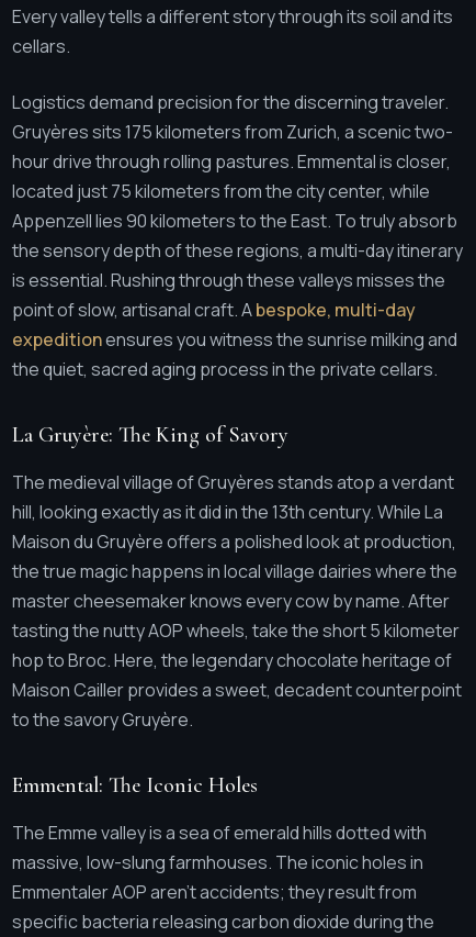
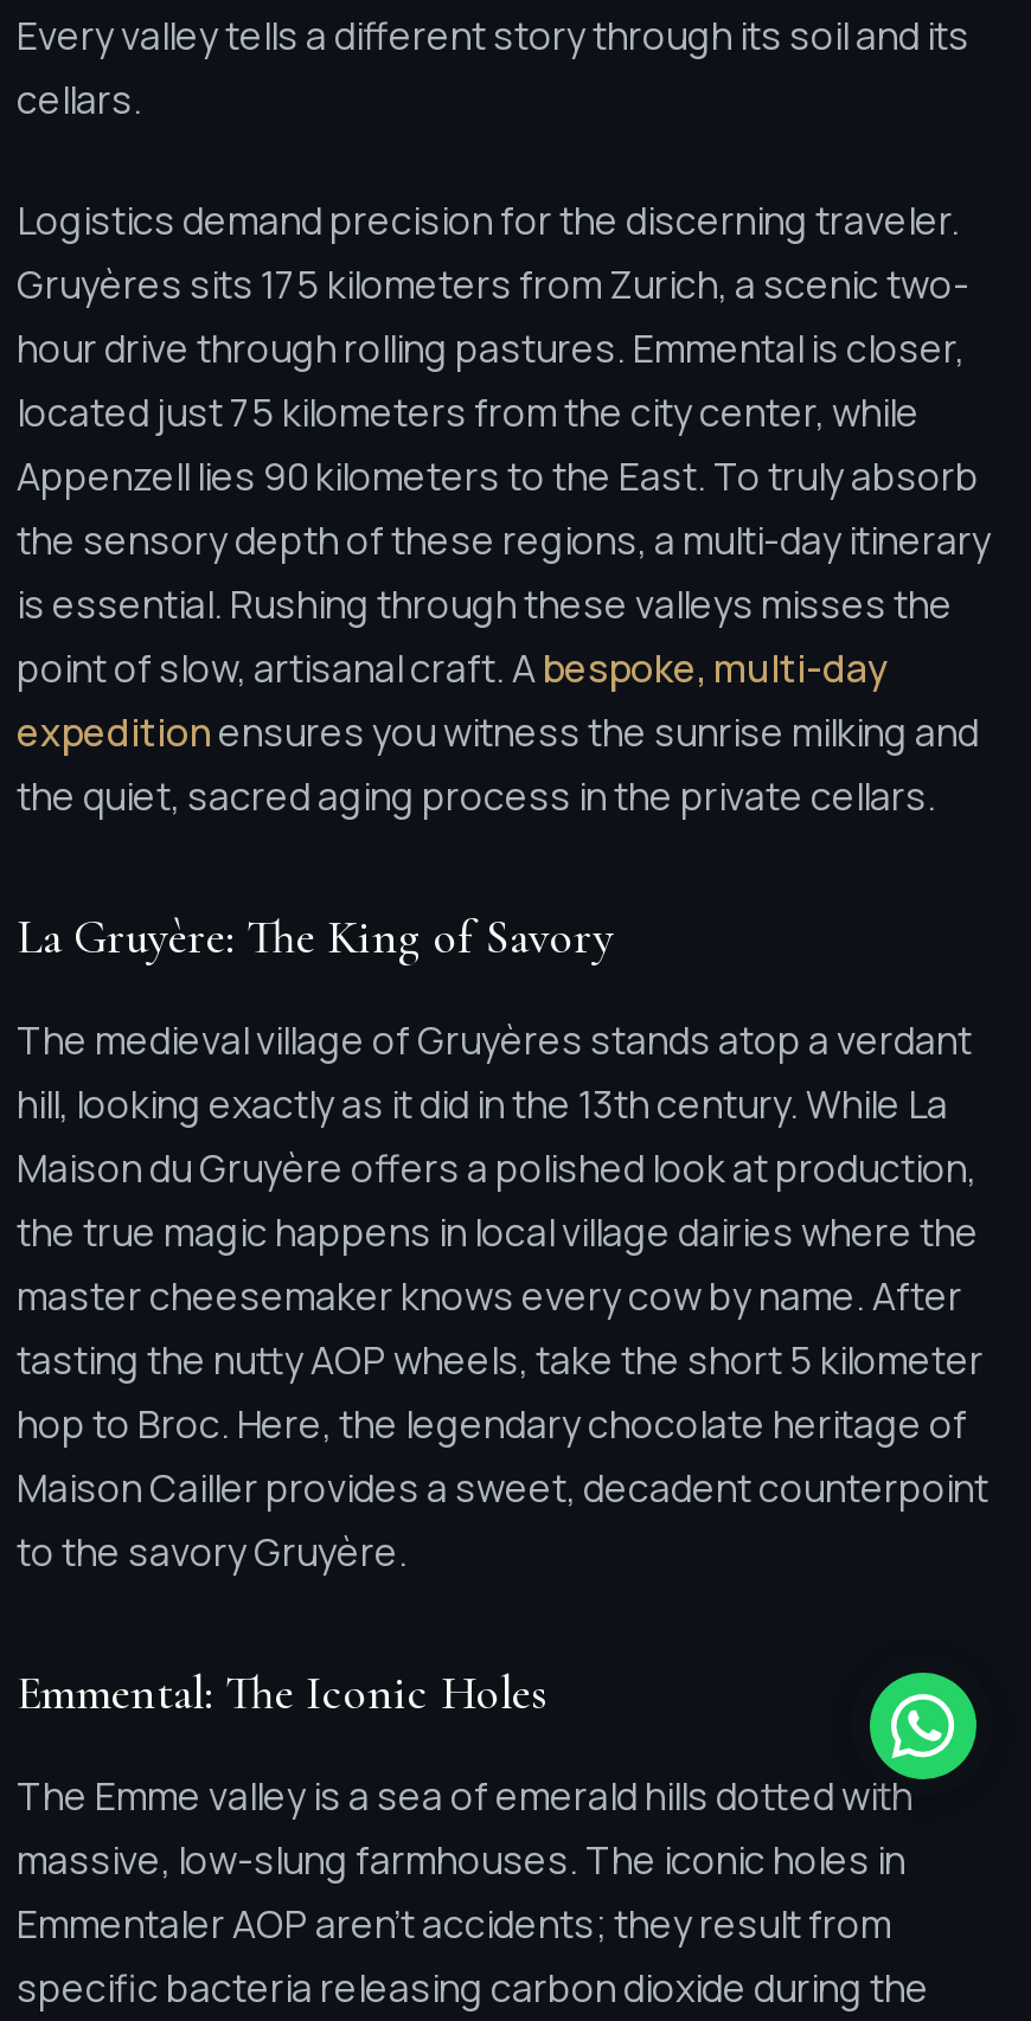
+ [image]
